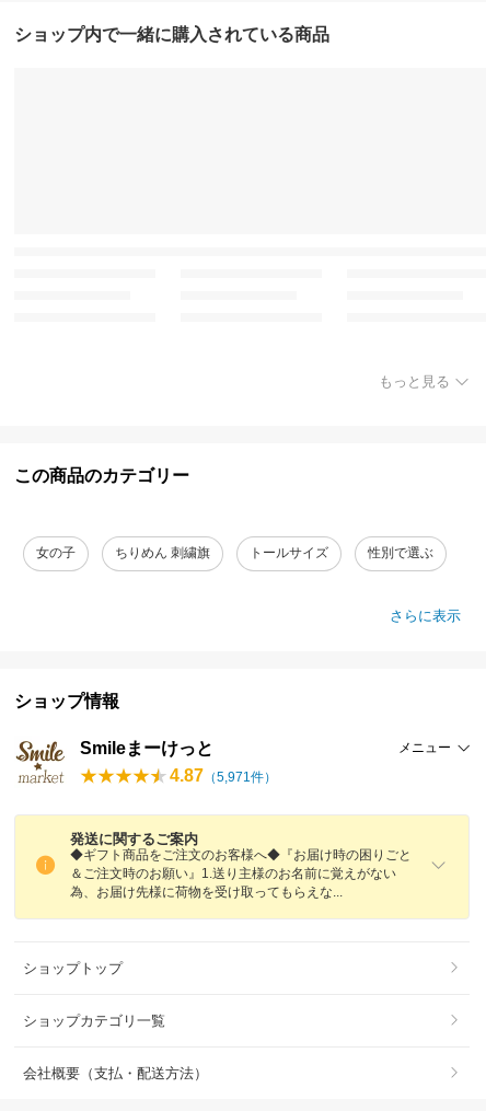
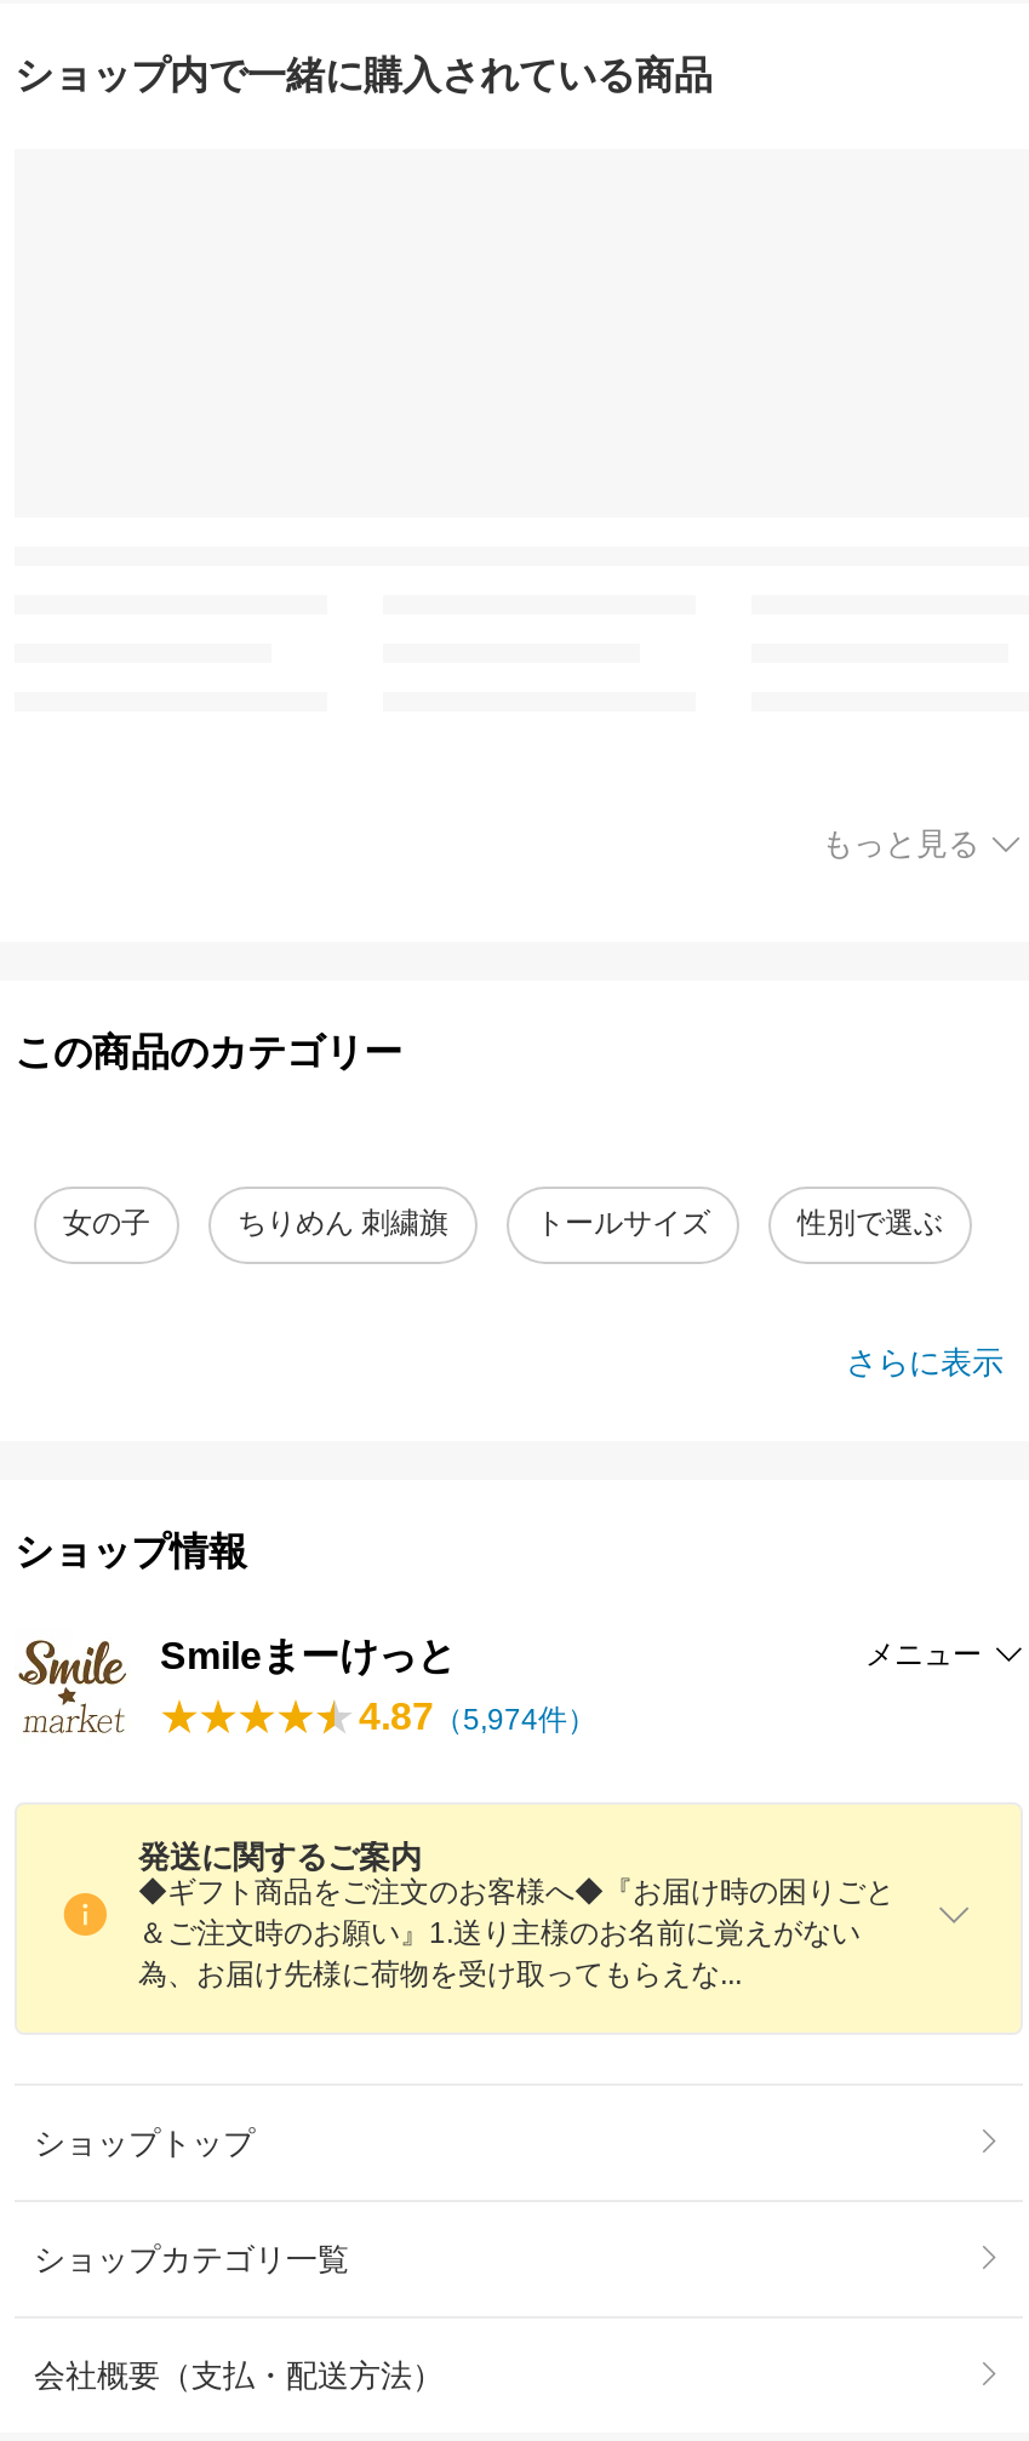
- 4.87（5,971件）
+ 4.87（5,974件）
